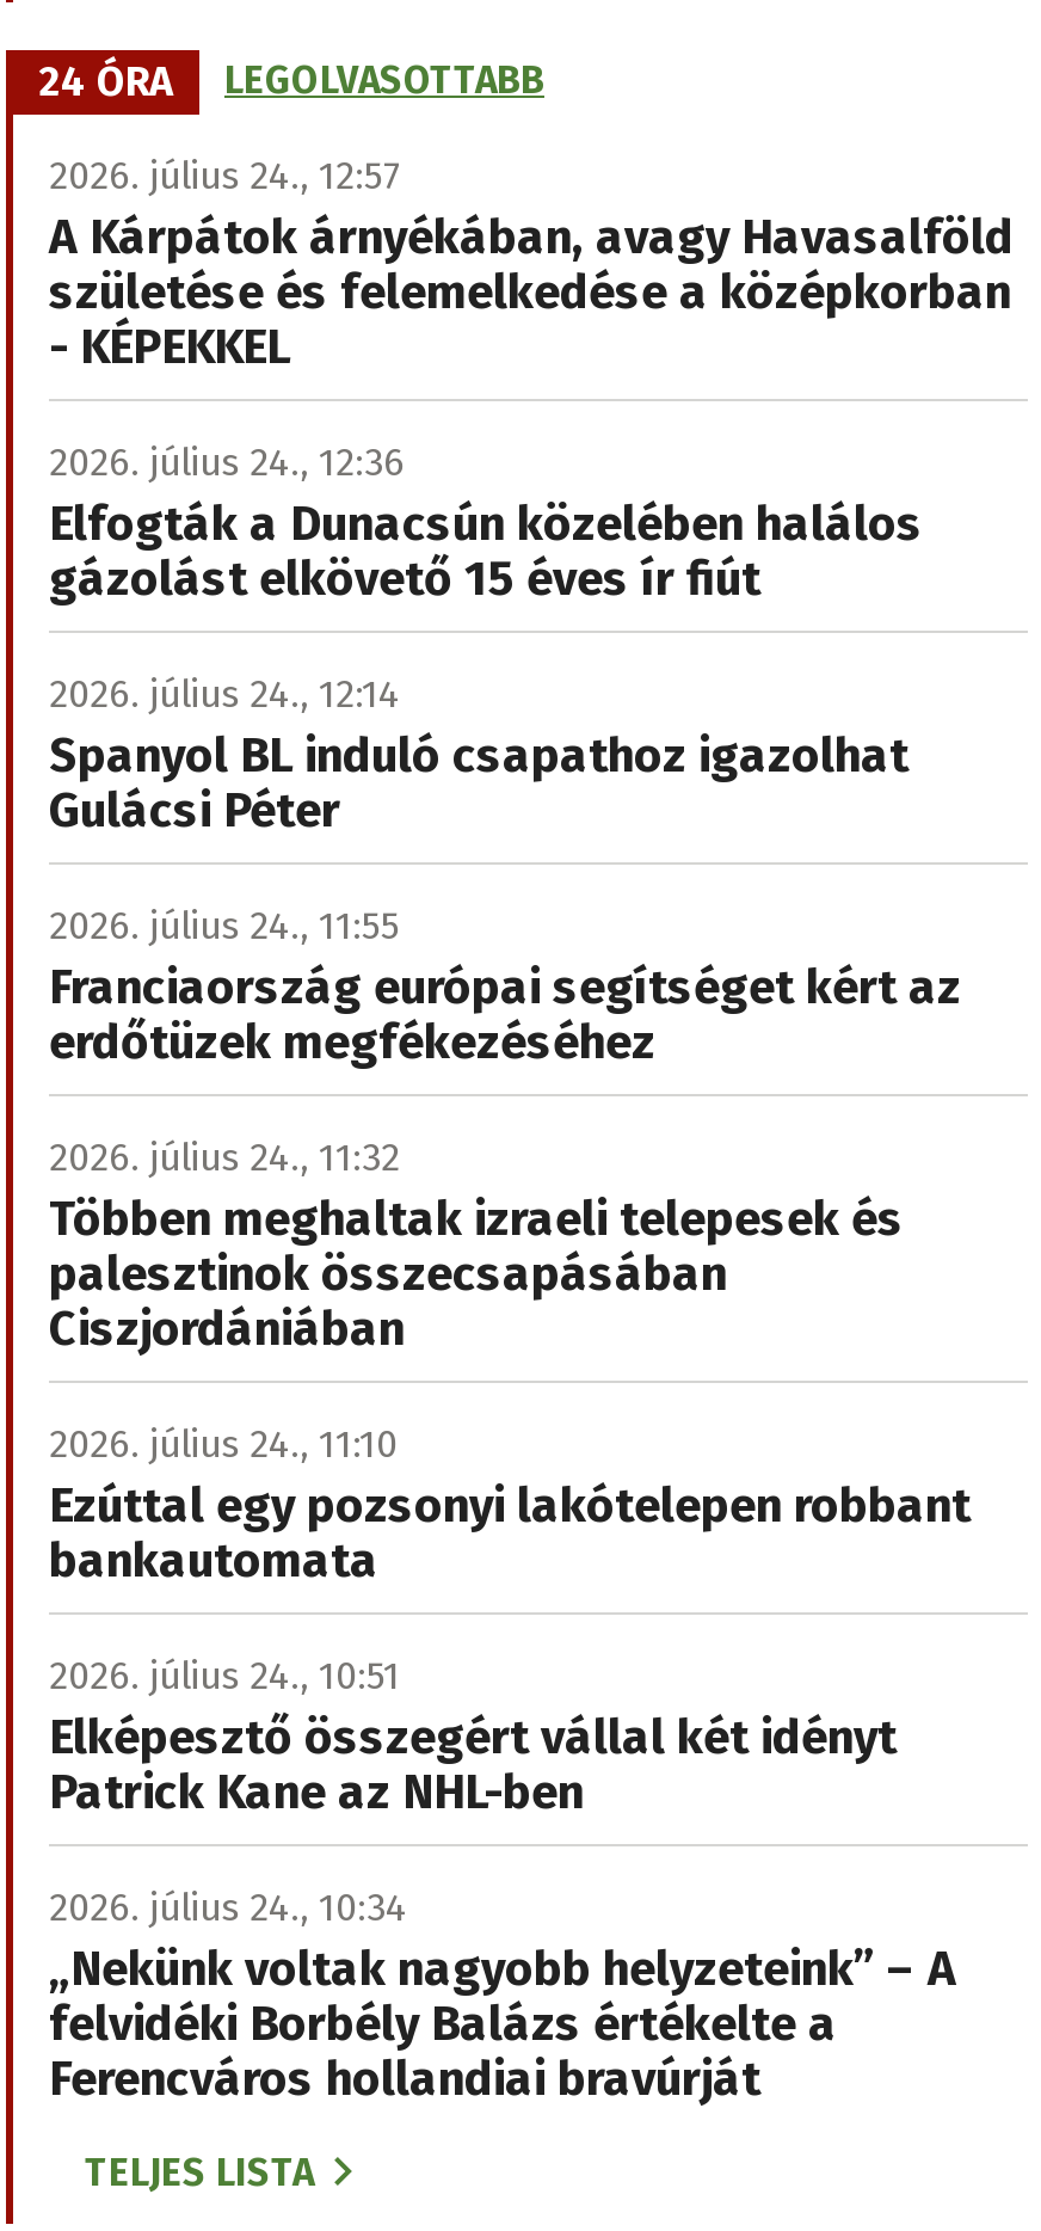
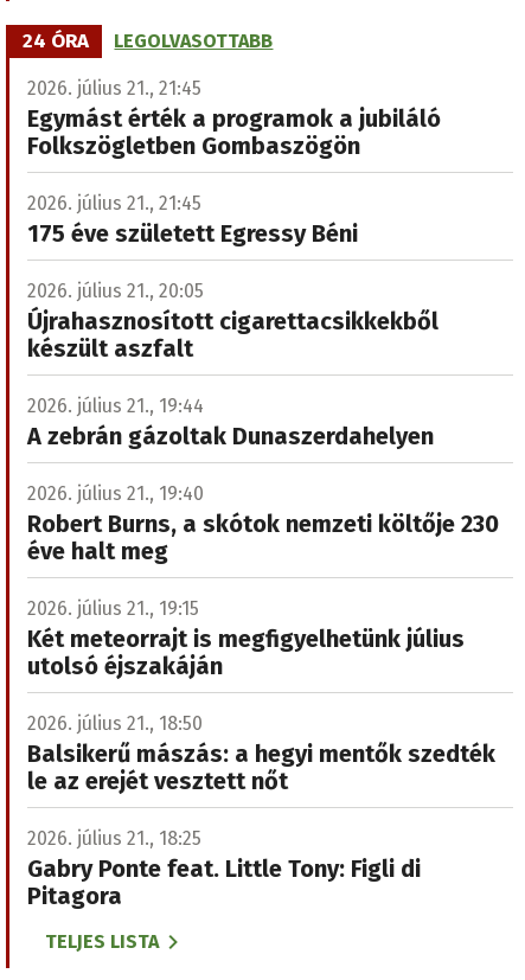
- 2026. július 24., 12:57
- A Kárpátok árnyékában, avagy Havasalföld
- születése és felemelkedése a középkorban
- - KÉPEKKEL
+ 2026. július 21., 21:45
+ Egymást érték a programok a jubiláló
+ Folkszögletben Gombaszögön

- 2026. július 24., 12:36
- Elfogták a Dunacsún közelében halálos
- gázolást elkövető 15 éves ír fiút
+ 2026. július 21., 21:45
+ 175 éve született Egressy Béni

- 2026. július 24., 12:14
- Spanyol BL induló csapathoz igazolhat
- Gulácsi Péter
+ 2026. július 21., 20:05
+ Újrahasznosított cigarettacsikkekből
+ készült aszfalt

- 2026. július 24., 11:55
- Franciaország európai segítséget kért az
- erdőtüzek megfékezéséhez
+ 2026. július 21., 19:44
+ A zebrán gázoltak Dunaszerdahelyen

- 2026. július 24., 11:32
- Többen meghaltak izraeli telepesek és
- palesztinok összecsapásában
- Ciszjordániában
+ 2026. július 21., 19:40
+ Robert Burns, a skótok nemzeti költője 230
+ éve halt meg

- 2026. július 24., 11:10
- Ezúttal egy pozsonyi lakótelepen robbant
- bankautomata
+ 2026. július 21., 19:15
+ Két meteorrajt is megfigyelhetünk július
+ utolsó éjszakáján

- 2026. július 24., 10:51
- Elképesztő összegért vállal két idényt
- Patrick Kane az NHL-ben
+ 2026. július 21., 18:50
+ Balsikerű mászás: a hegyi mentők szedték
+ le az erejét vesztett nőt

- 2026. július 24., 10:34
- „Nekünk voltak nagyobb helyzeteink” – A
- felvidéki Borbély Balázs értékelte a
- Ferencváros hollandiai bravúrját
+ 2026. július 21., 18:25
+ Gabry Ponte feat. Little Tony: Figli di
+ Pitagora
